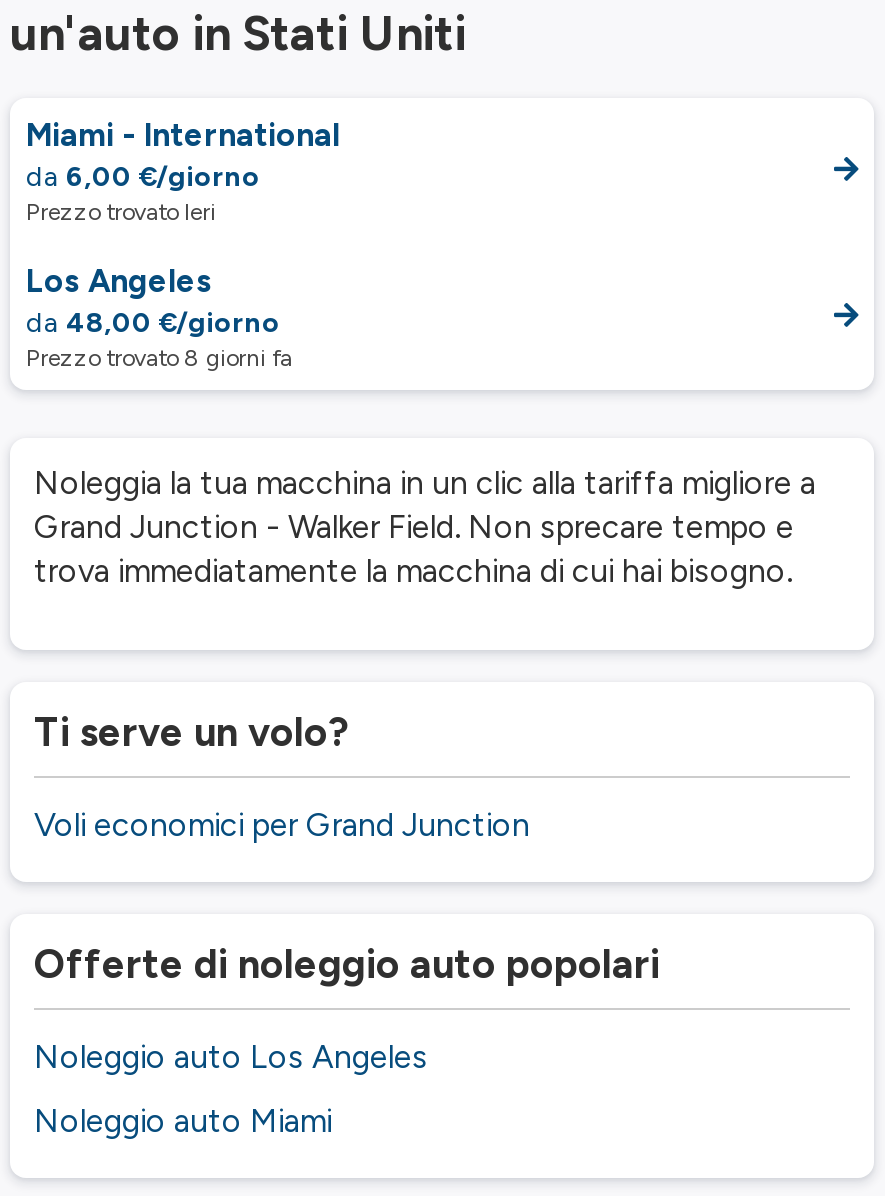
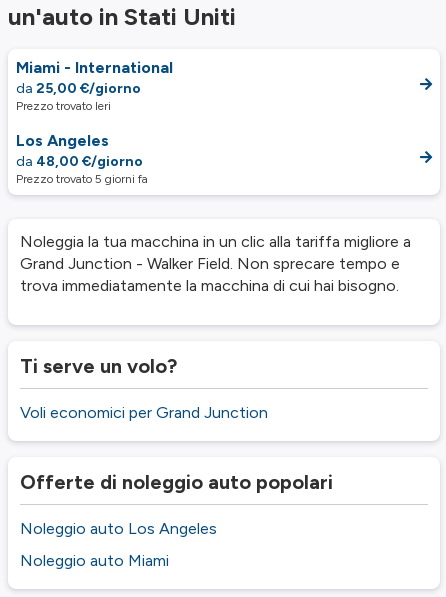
- da 6,00 €/giorno
+ da 25,00 €/giorno

- Prezzo trovato 8 giorni fa
+ Prezzo trovato 5 giorni fa
